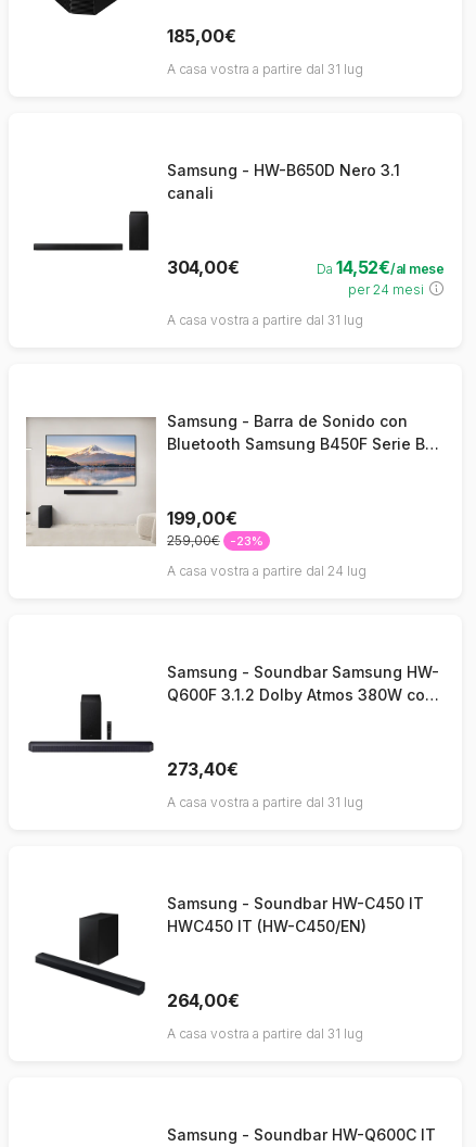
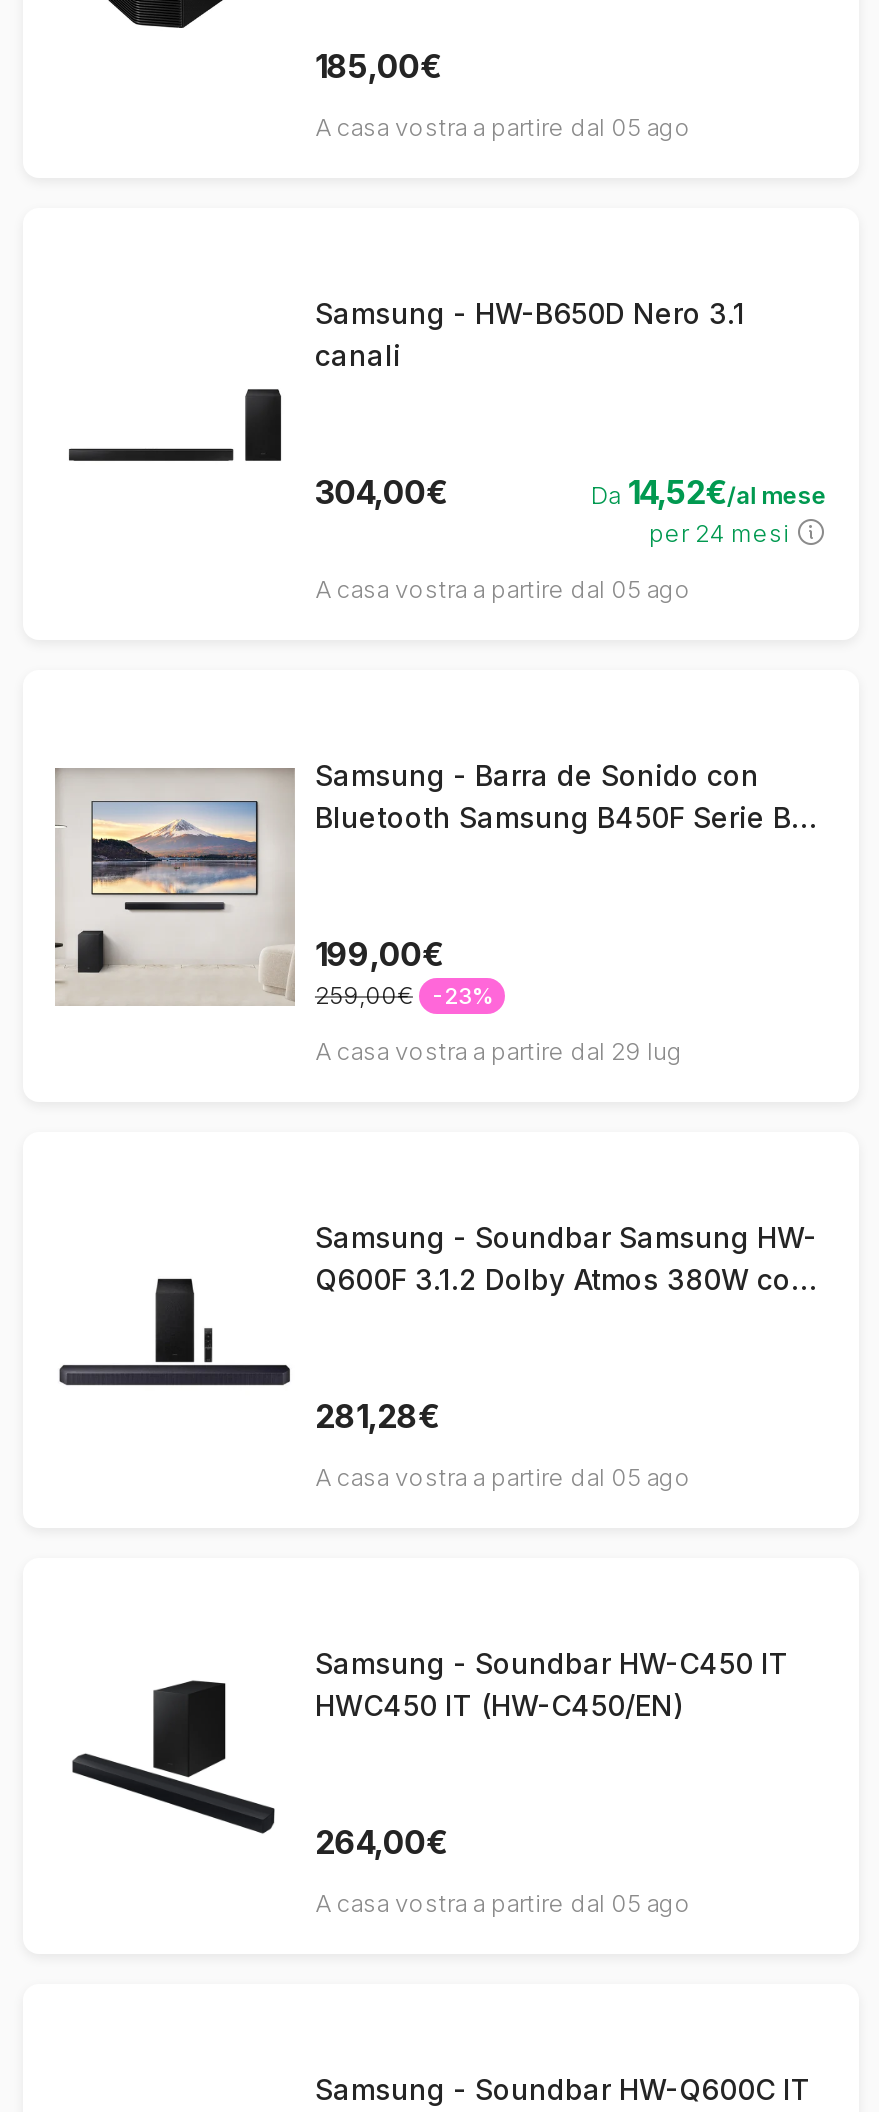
- A casa vostra a partire dal 31 lug
+ A casa vostra a partire dal 05 ago

- A casa vostra a partire dal 31 lug
+ A casa vostra a partire dal 05 ago

- A casa vostra a partire dal 24 lug
+ A casa vostra a partire dal 29 lug

- 273,40€
+ 281,28€

- A casa vostra a partire dal 31 lug
+ A casa vostra a partire dal 05 ago

- A casa vostra a partire dal 31 lug
+ A casa vostra a partire dal 05 ago
